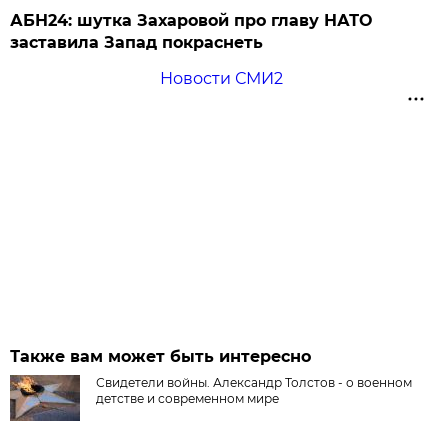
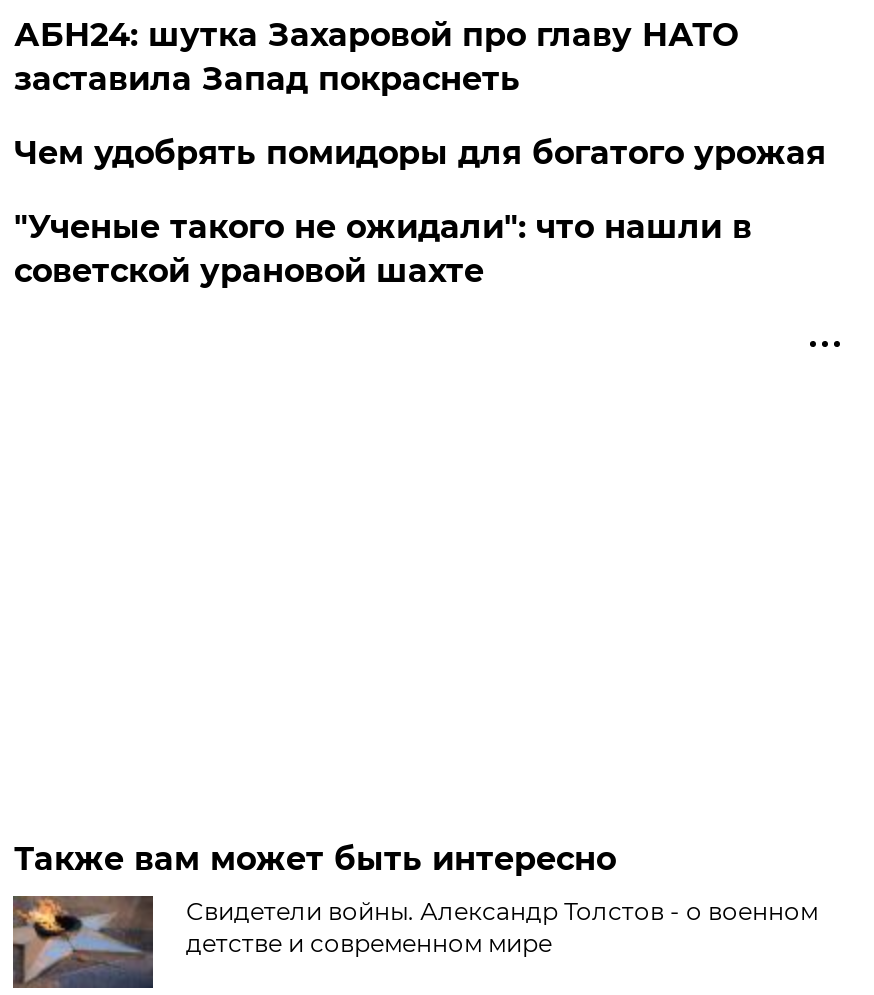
- Новости СМИ2
+ Чем удобрять помидоры для богатого урожая
+ "Ученые такого не ожидали": что нашли в
+ советской урановой шахте
